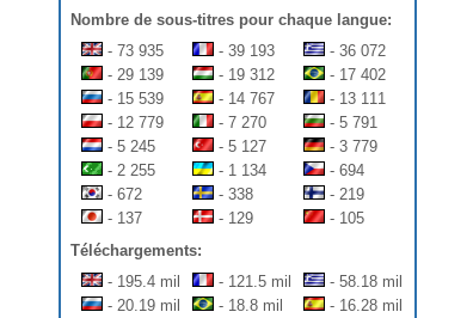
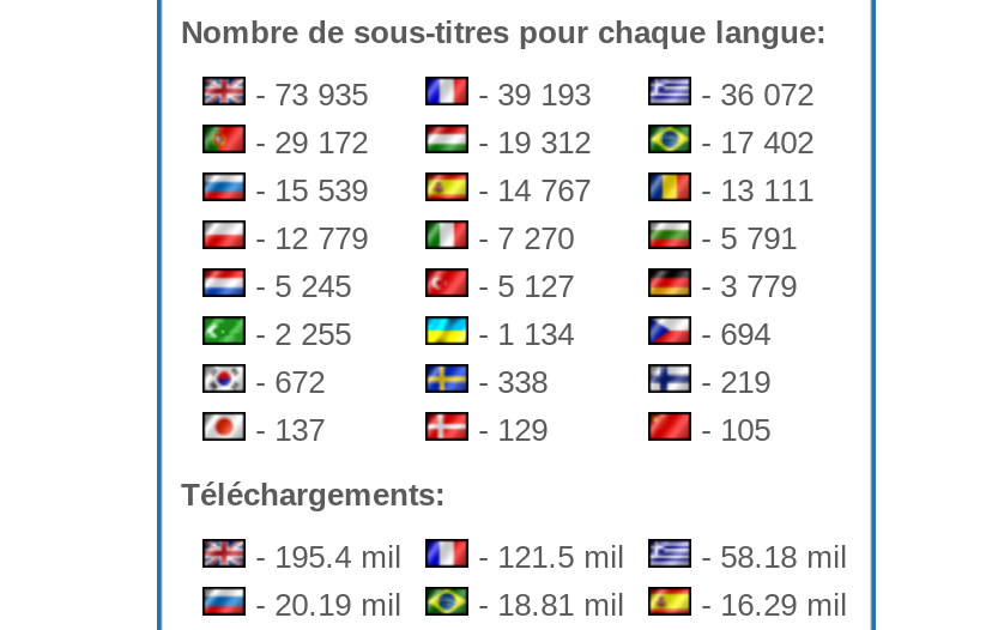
- - 29 139
+ - 29 172

- - 18.8 mil
+ - 18.81 mil

- - 16.28 mil
+ - 16.29 mil
